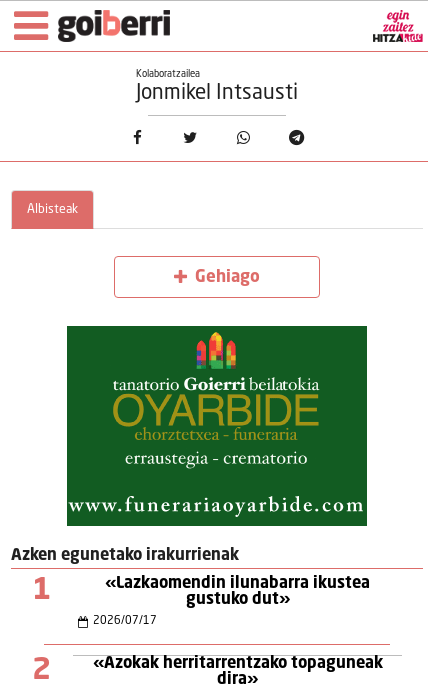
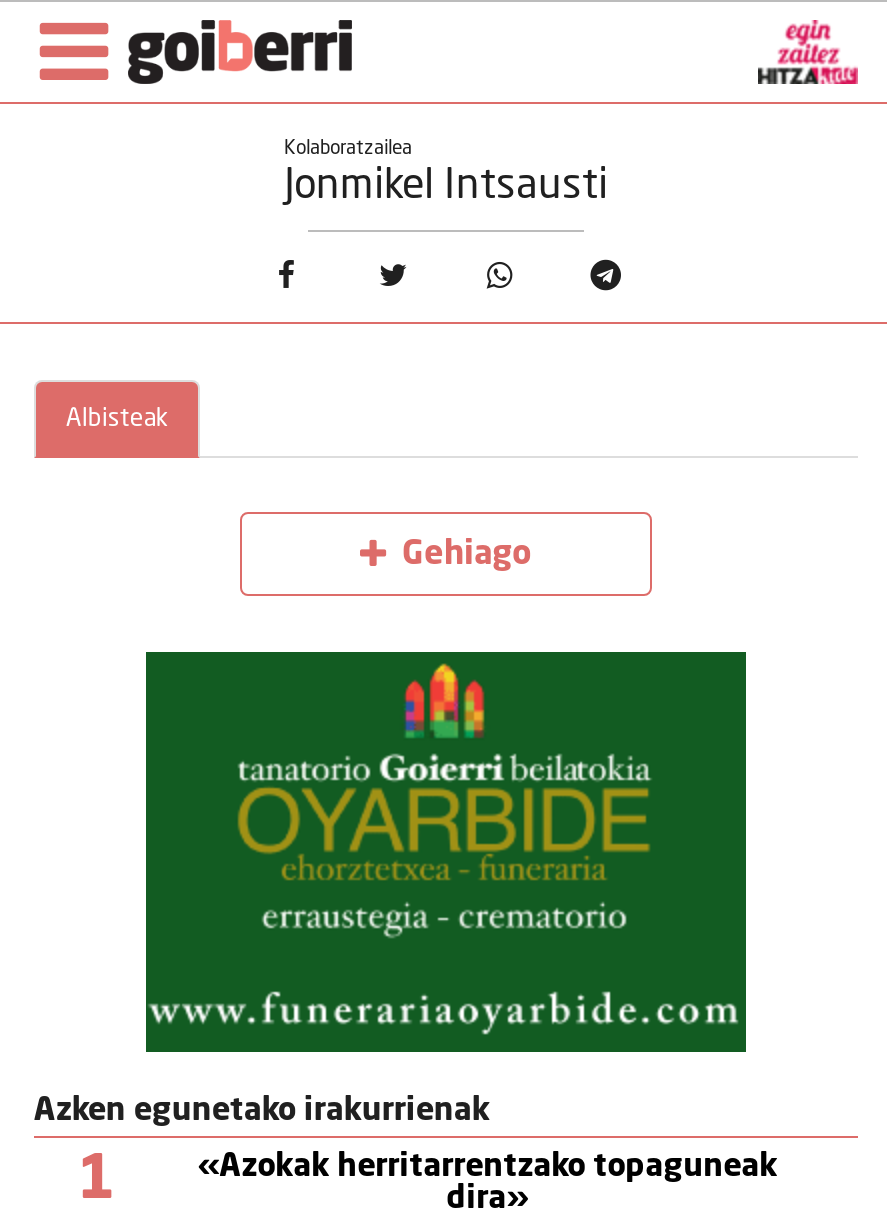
- «Lazkaomendin ilunabarra ikustea
- gustuko dut»
- 2026/07/17
- 2
